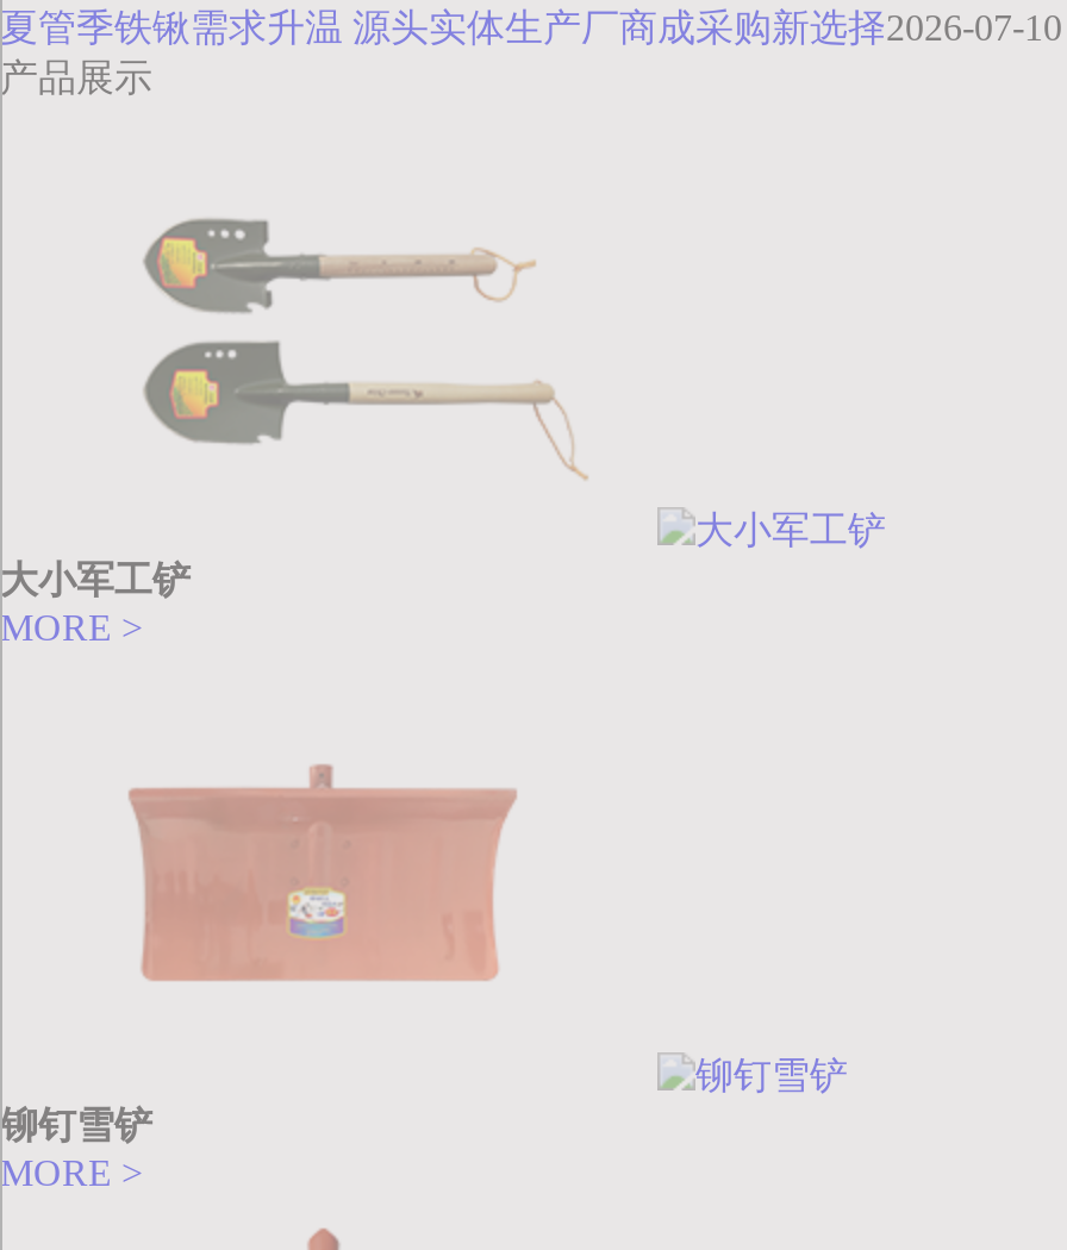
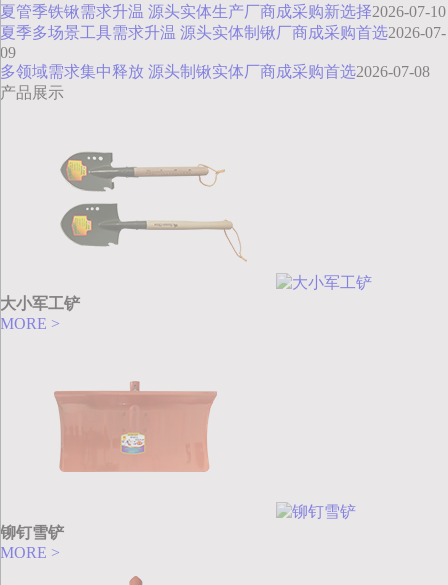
+ 夏季多场景工具需求升温 源头实体制锹厂商成采购首选2026-07-
+ 09
+ 多领域需求集中释放 源头制锹实体厂商成采购首选2026-07-08
